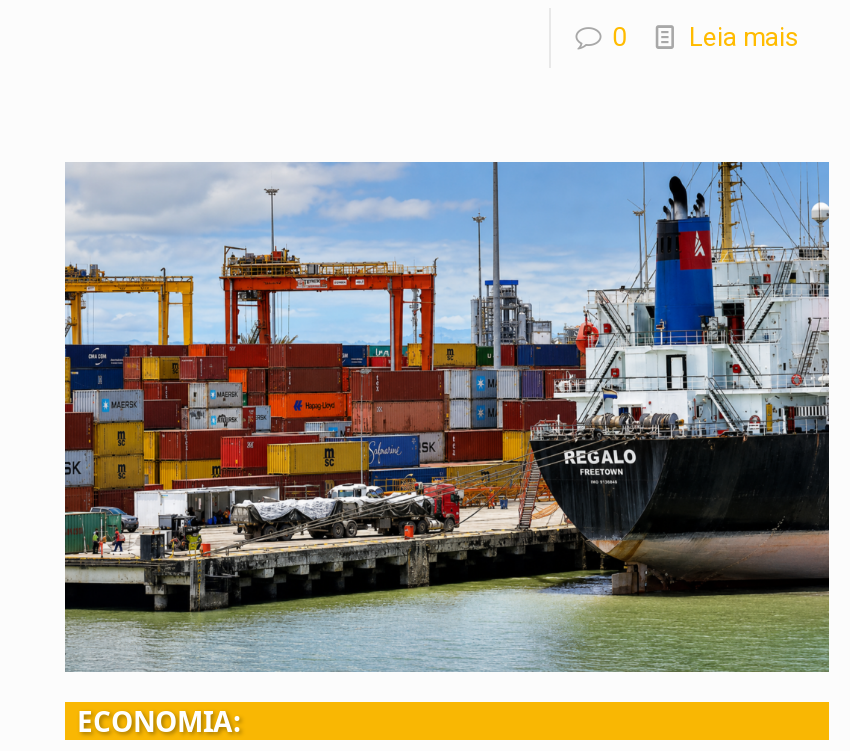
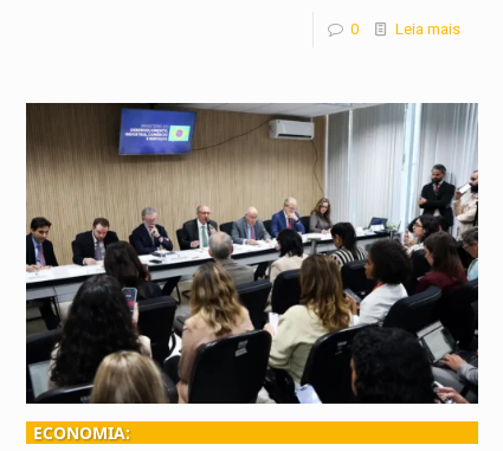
- [image]
+ [image]
